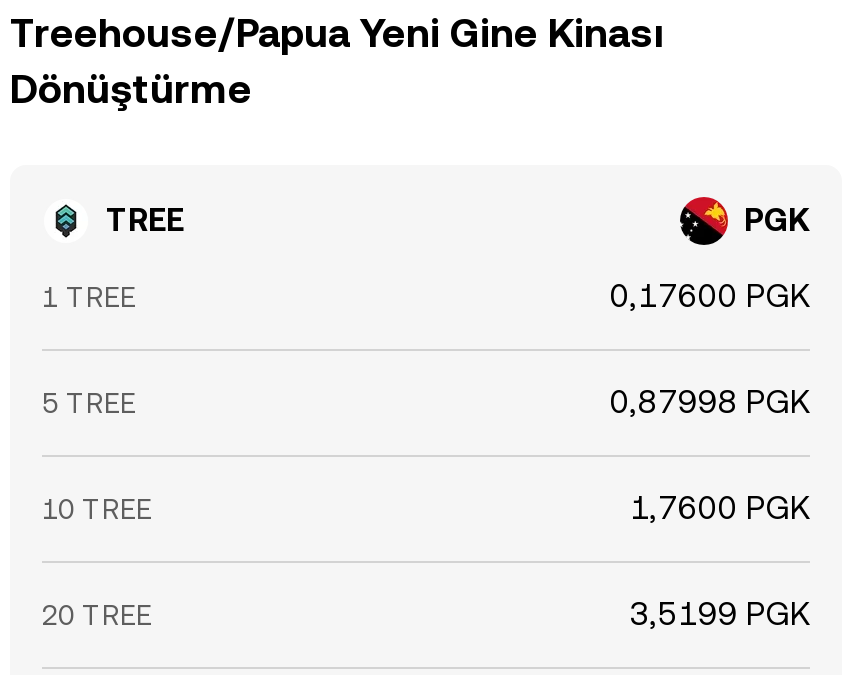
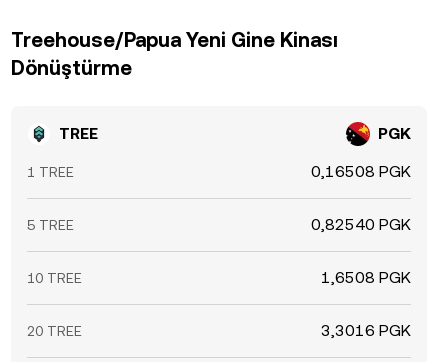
- 0,17600 PGK
+ 0,16508 PGK

- 0,87998 PGK
+ 0,82540 PGK

- 1,7600 PGK
+ 1,6508 PGK

- 3,5199 PGK
+ 3,3016 PGK
